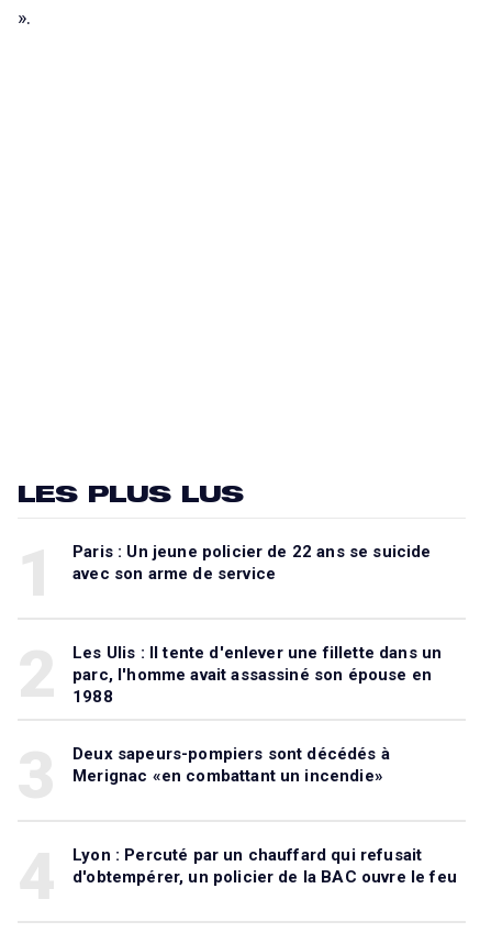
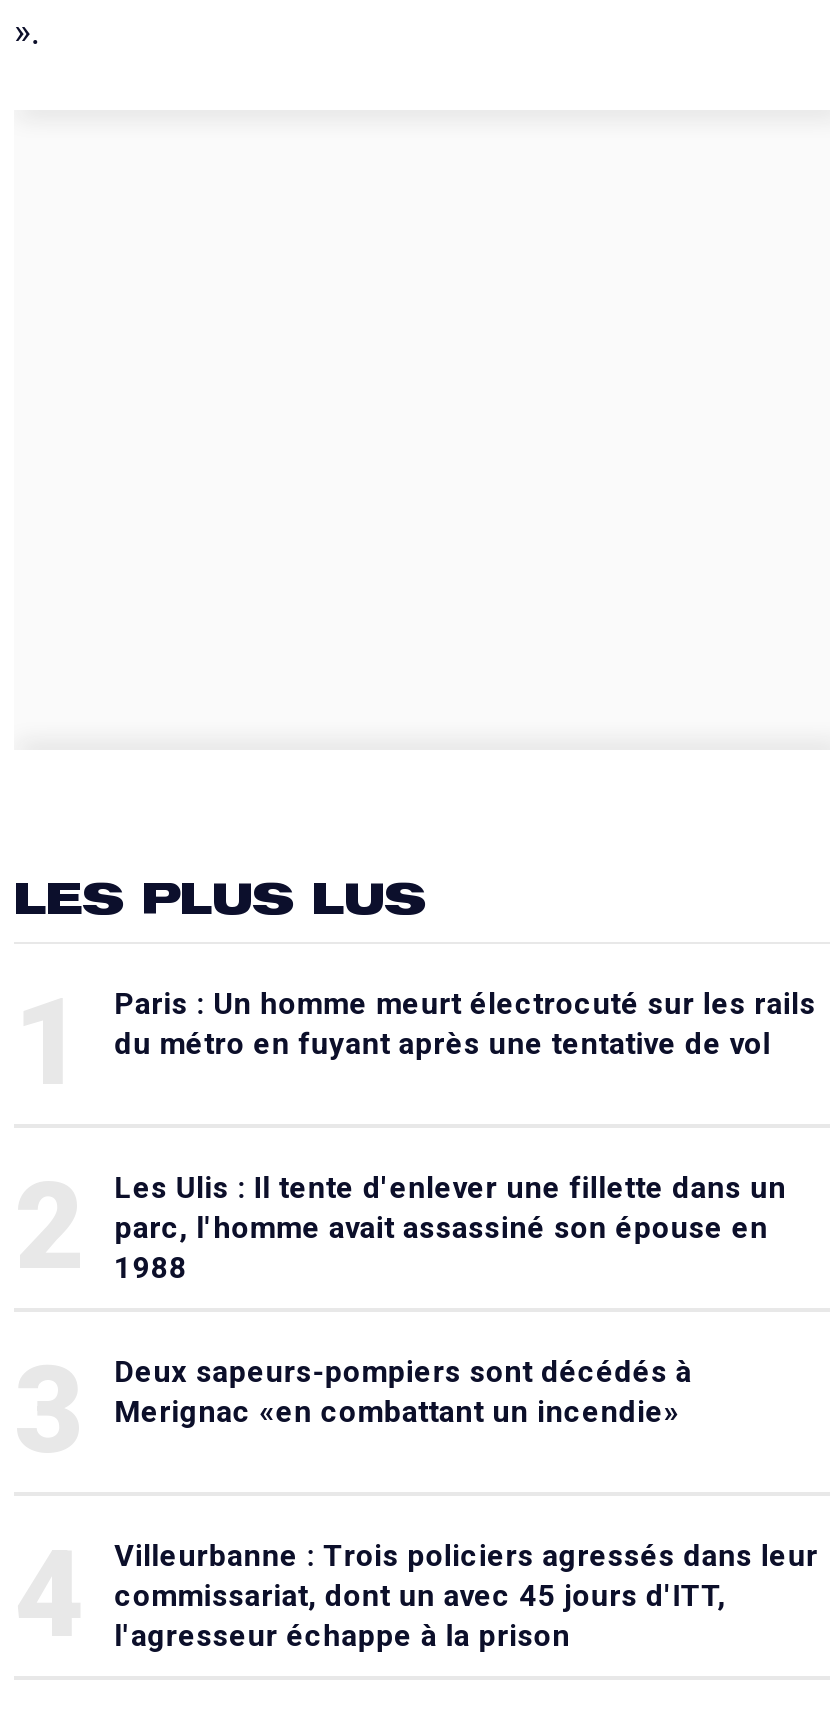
- Paris : Un jeune policier de 22 ans se suicide
- avec son arme de service
+ Paris : Un homme meurt électrocuté sur les rails
+ du métro en fuyant après une tentative de vol

- Lyon : Percuté par un chauffard qui refusait
- d'obtempérer, un policier de la BAC ouvre le feu
+ Villeurbanne : Trois policiers agressés dans leur
+ commissariat, dont un avec 45 jours d'ITT,
+ l'agresseur échappe à la prison
